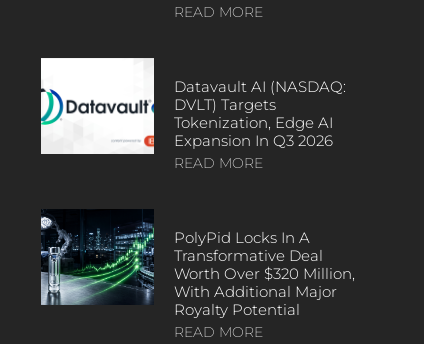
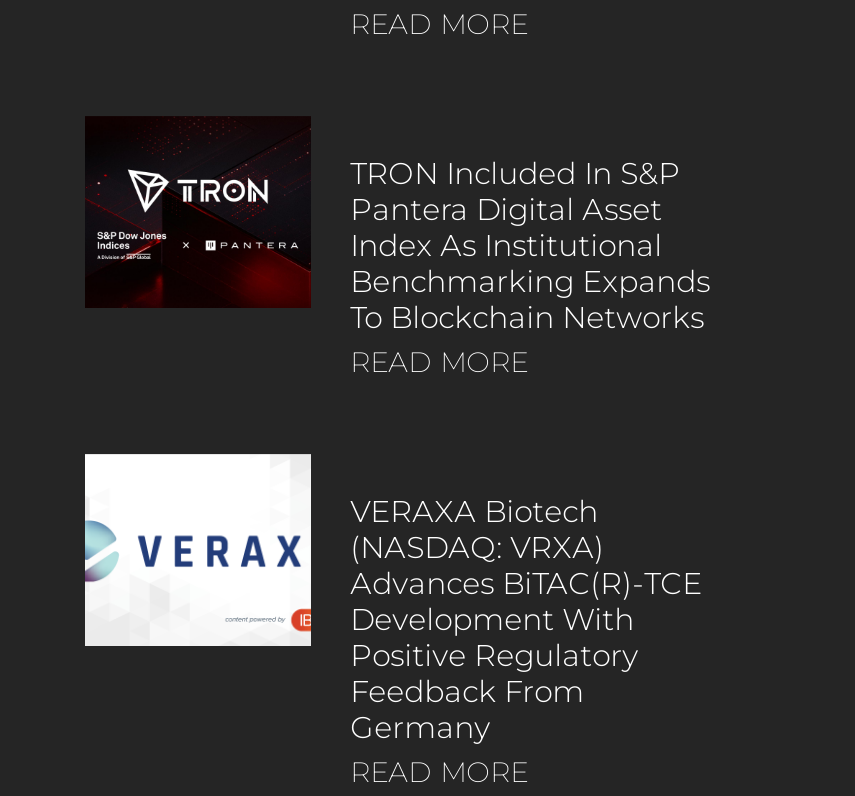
- [image]
- Datavault AI (NASDAQ:
- DVLT) Targets
- Tokenization, Edge AI
- Expansion In Q3 2026
+ [image]
+ TRON Included In S&P
+ Pantera Digital Asset
+ Index As Institutional
+ Benchmarking Expands
+ To Blockchain Networks

- [image]
- PolyPid Locks In A
- Transformative Deal
- Worth Over $320 Million,
- With Additional Major
- Royalty Potential
+ [image]
+ VERAXA Biotech
+ (NASDAQ: VRXA)
+ Advances BiTAC(R)-TCE
+ Development With
+ Positive Regulatory
+ Feedback From
+ Germany
